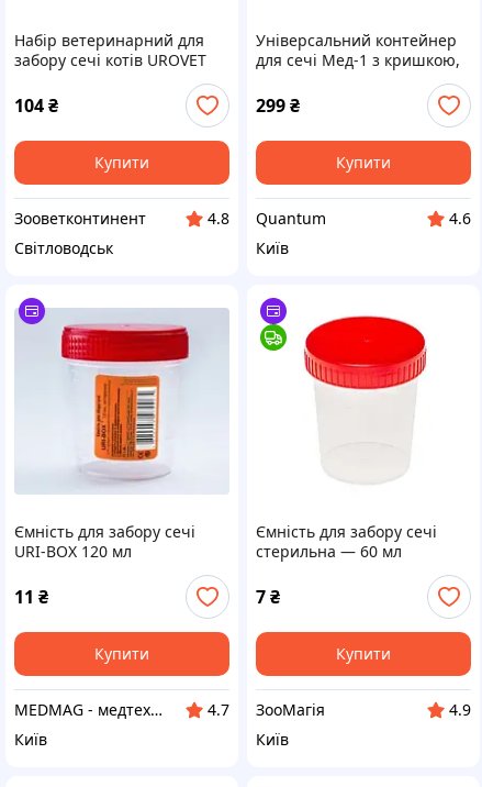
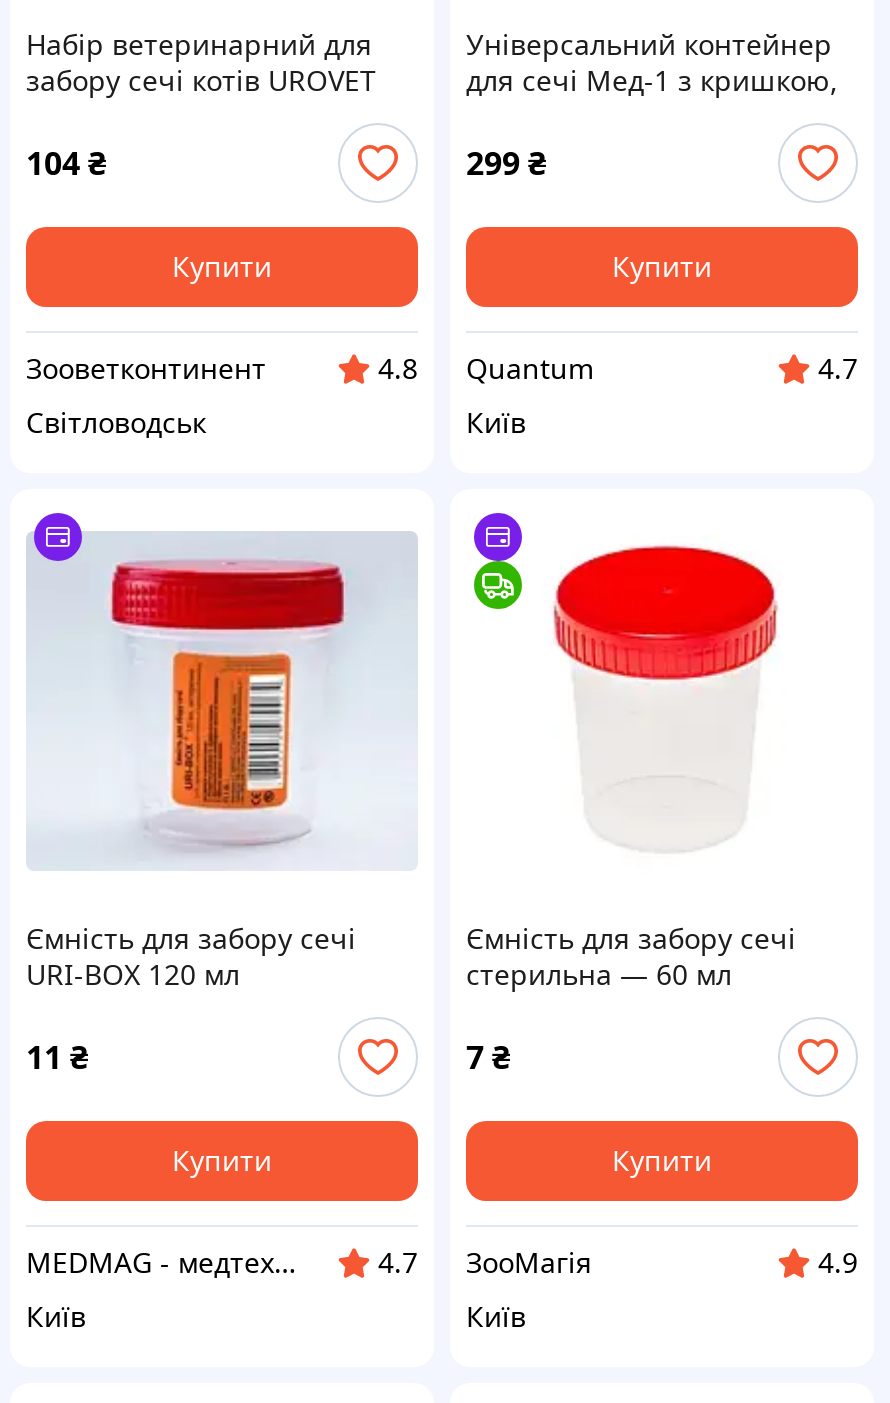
- 4.6
+ 4.7
